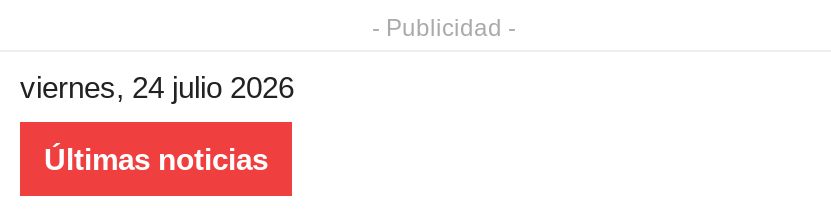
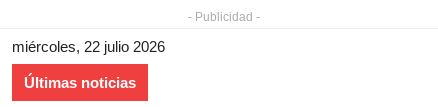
- viernes, 24 julio 2026
+ miércoles, 22 julio 2026
